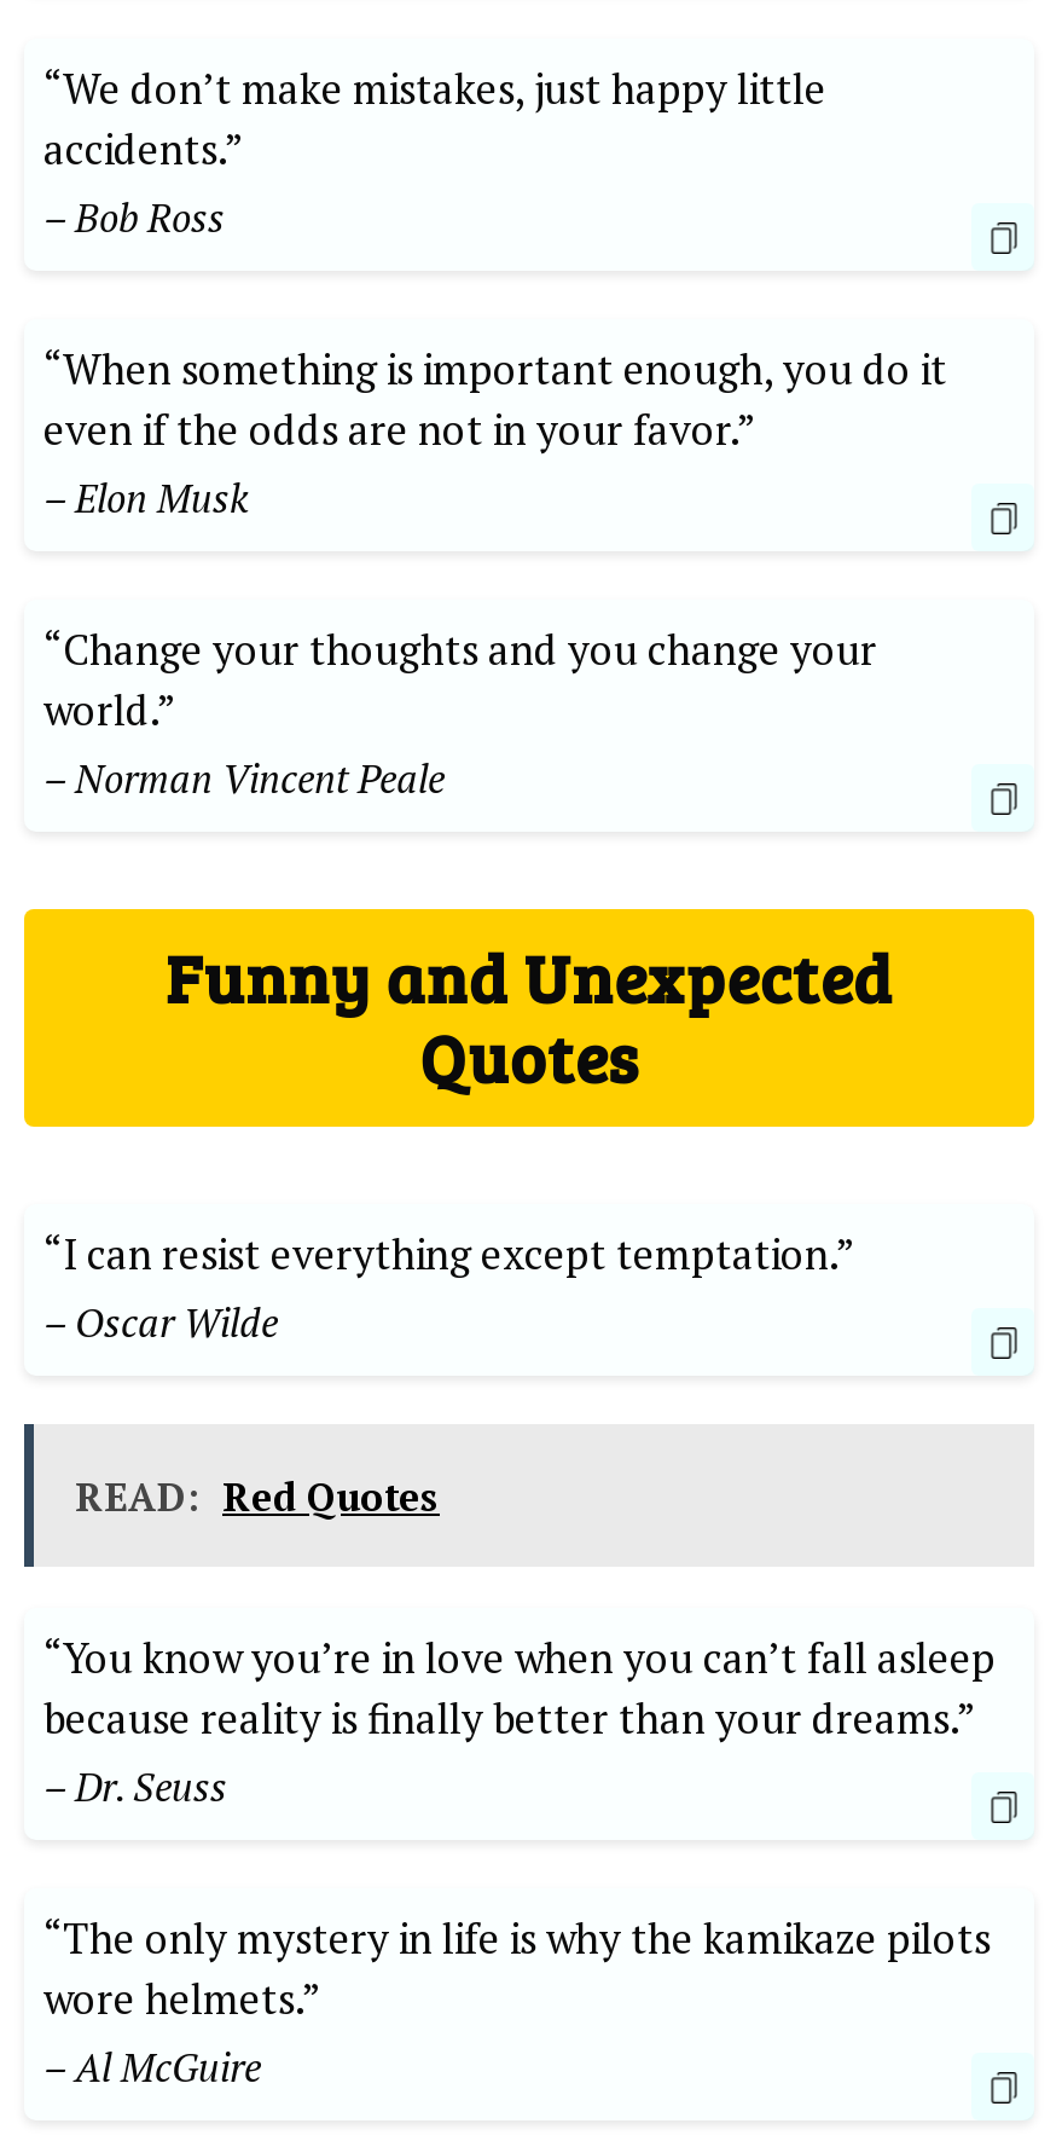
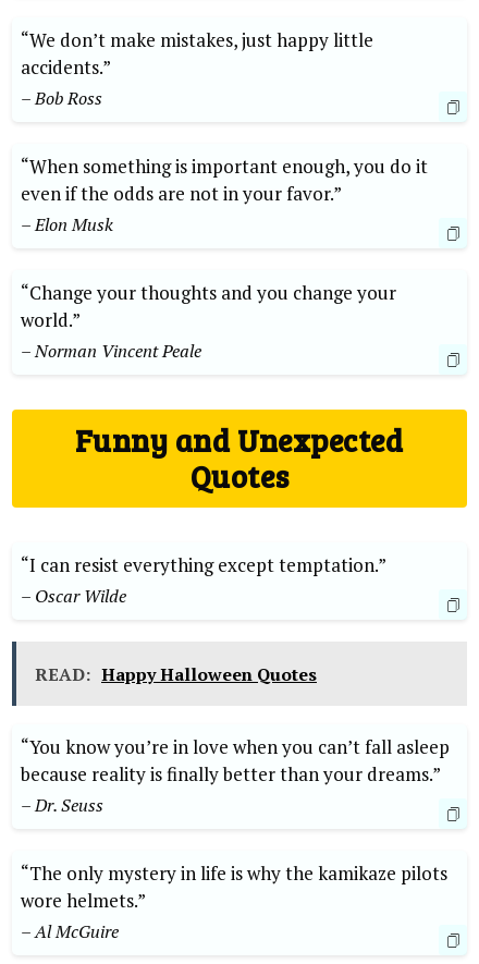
- READ: Red Quotes
+ READ: Happy Halloween Quotes
